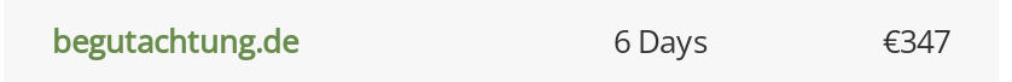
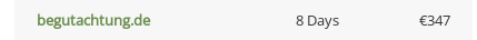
- 6 Days
+ 8 Days
